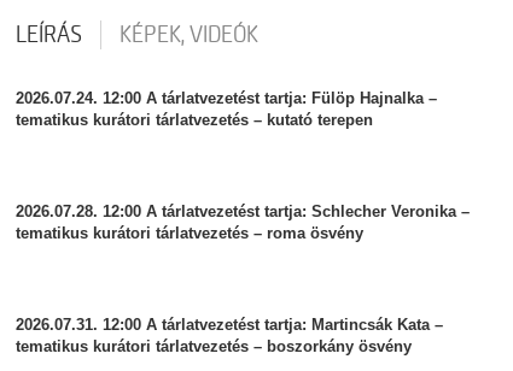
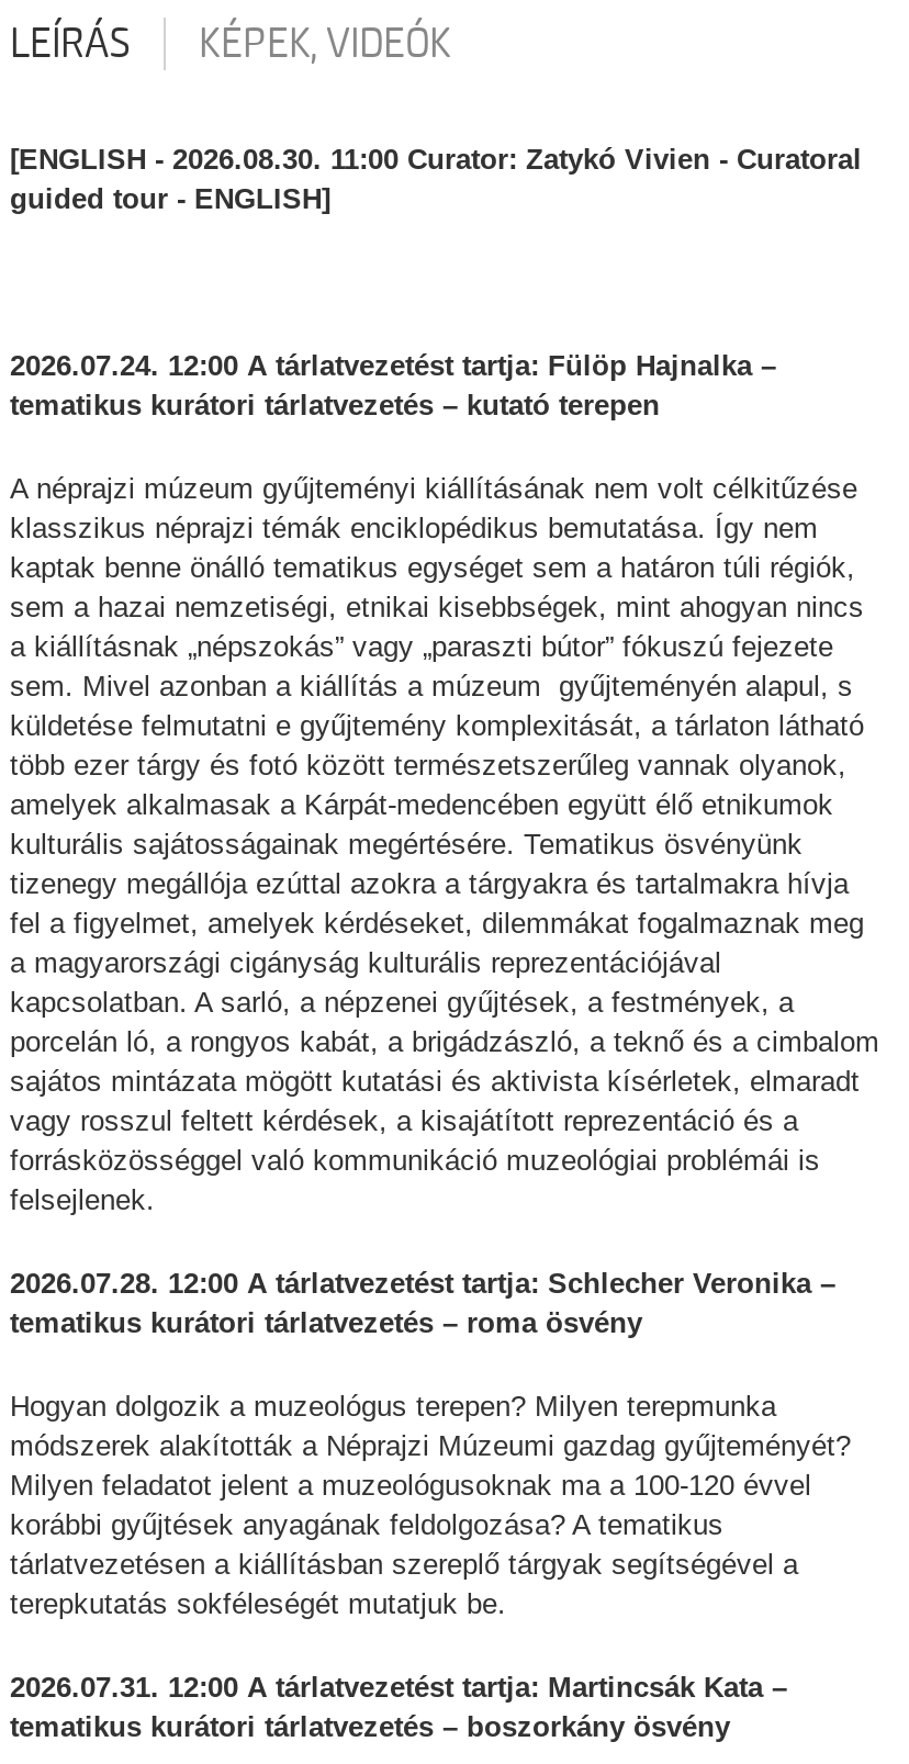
+ [ENGLISH - 2026.08.30. 11:00 Curator: Zatykó Vivien - Curatoral
+ guided tour - ENGLISH]

+ A néprajzi múzeum gyűjteményi kiállításának nem volt célkitűzése
+ klasszikus néprajzi témák enciklopédikus bemutatása. Így nem
+ kaptak benne önálló tematikus egységet sem a határon túli régiók,
+ sem a hazai nemzetiségi, etnikai kisebbségek, mint ahogyan nincs
+ a kiállításnak „népszokás” vagy „paraszti bútor” fókuszú fejezete
+ sem. Mivel azonban a kiállítás a múzeum gyűjteményén alapul, s
+ küldetése felmutatni e gyűjtemény komplexitását, a tárlaton látható
+ több ezer tárgy és fotó között természetszerűleg vannak olyanok,
+ amelyek alkalmasak a Kárpát-medencében együtt élő etnikumok
+ kulturális sajátosságainak megértésére. Tematikus ösvényünk
+ tizenegy megállója ezúttal azokra a tárgyakra és tartalmakra hívja
+ fel a figyelmet, amelyek kérdéseket, dilemmákat fogalmaznak meg
+ a magyarországi cigányság kulturális reprezentációjával
+ kapcsolatban. A sarló, a népzenei gyűjtések, a festmények, a
+ porcelán ló, a rongyos kabát, a brigádzászló, a teknő és a cimbalom
+ sajátos mintázata mögött kutatási és aktivista kísérletek, elmaradt
+ vagy rosszul feltett kérdések, a kisajátított reprezentáció és a
+ forrásközösséggel való kommunikáció muzeológiai problémái is
+ felsejlenek.

+ Hogyan dolgozik a muzeológus terepen? Milyen terepmunka
+ módszerek alakították a Néprajzi Múzeumi gazdag gyűjteményét?
+ Milyen feladatot jelent a muzeológusoknak ma a 100-120 évvel
+ korábbi gyűjtések anyagának feldolgozása? A tematikus
+ tárlatvezetésen a kiállításban szereplő tárgyak segítségével a
+ terepkutatás sokféleségét mutatjuk be.
